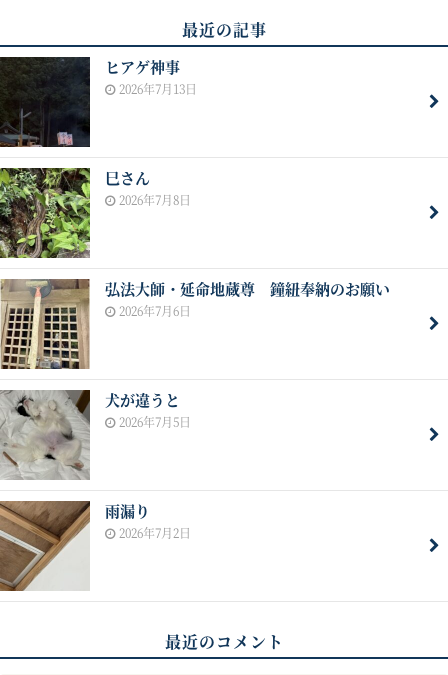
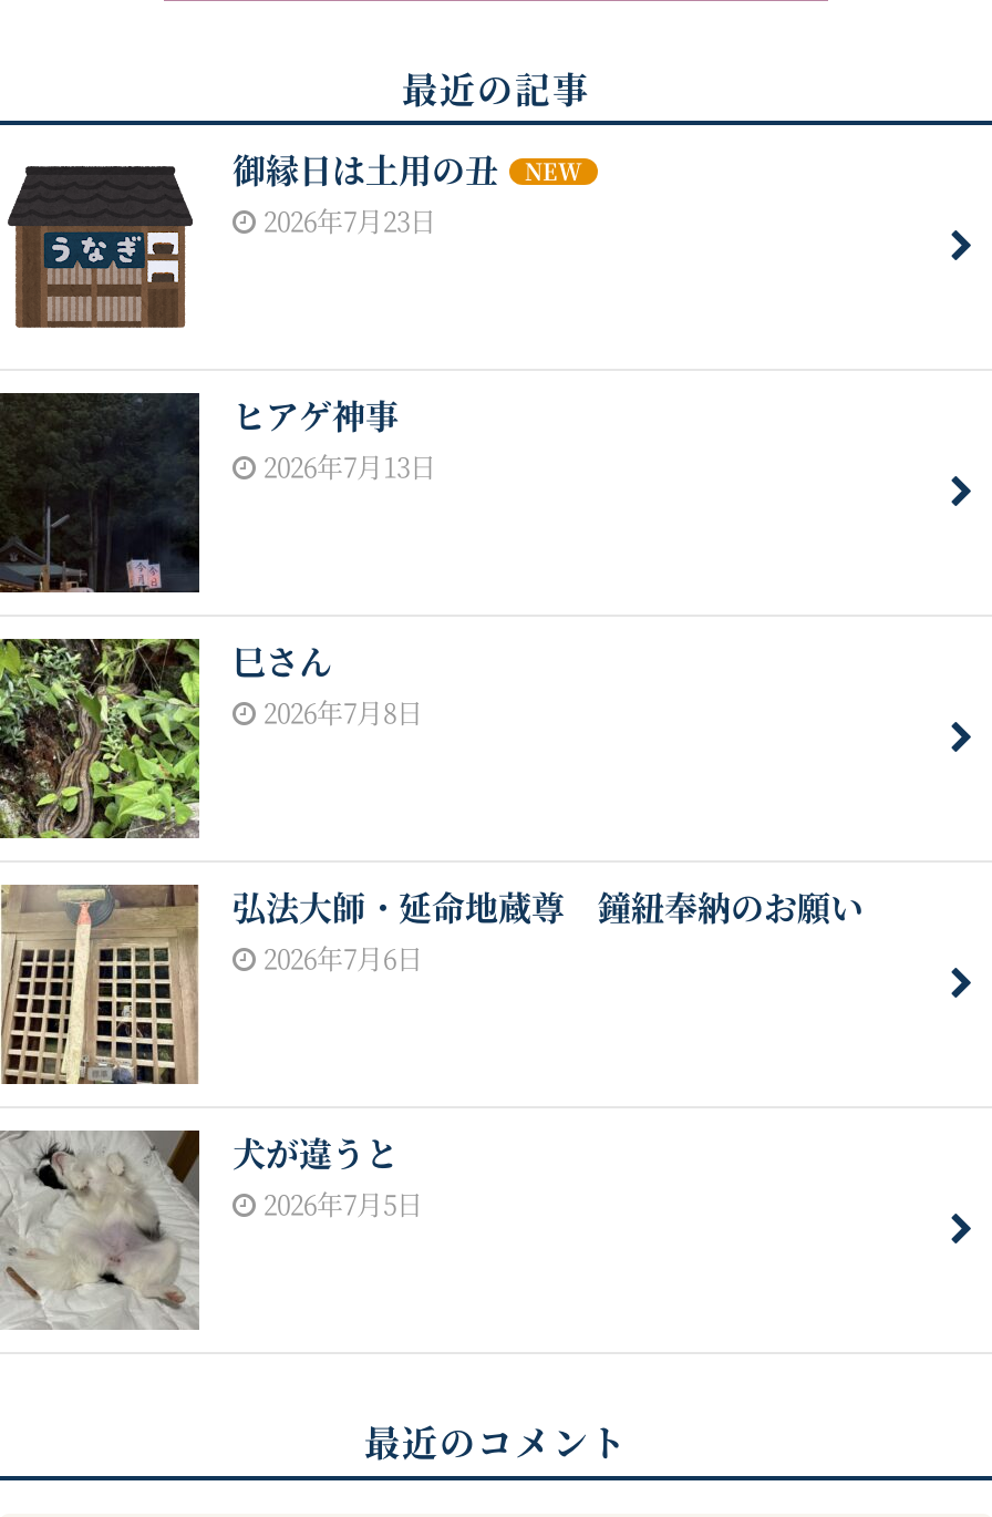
+ [image]
+ 御縁日は土用の丑
+ NEW
+ 2026年7月23日

moved down: [image] | ヒアゲ神事 | 2026年7月13日 | 2026年7月8日 | 弘法大師・延命地蔵尊 鐘紐奉納のお願い | 2026年7月6日 | 犬が違うと | 2026年7月5日

moved down: [image]

- [image]
- 雨漏り
- 2026年7月2日
